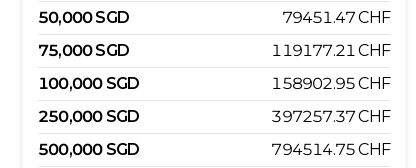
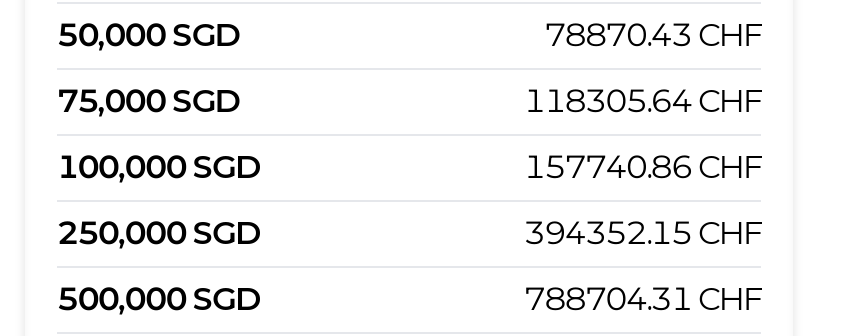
- 79451.47 CHF
+ 78870.43 CHF

- 119177.21 CHF
+ 118305.64 CHF

- 158902.95 CHF
+ 157740.86 CHF

- 397257.37 CHF
+ 394352.15 CHF

- 794514.75 CHF
+ 788704.31 CHF
